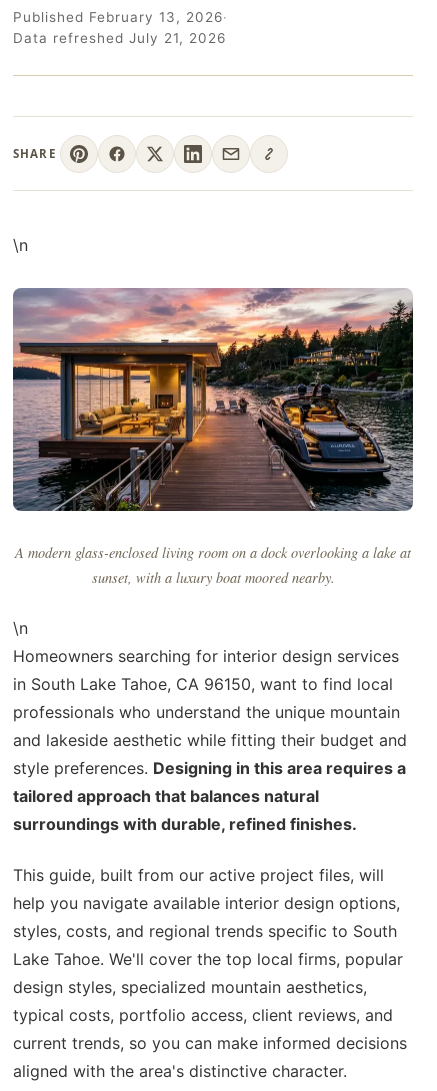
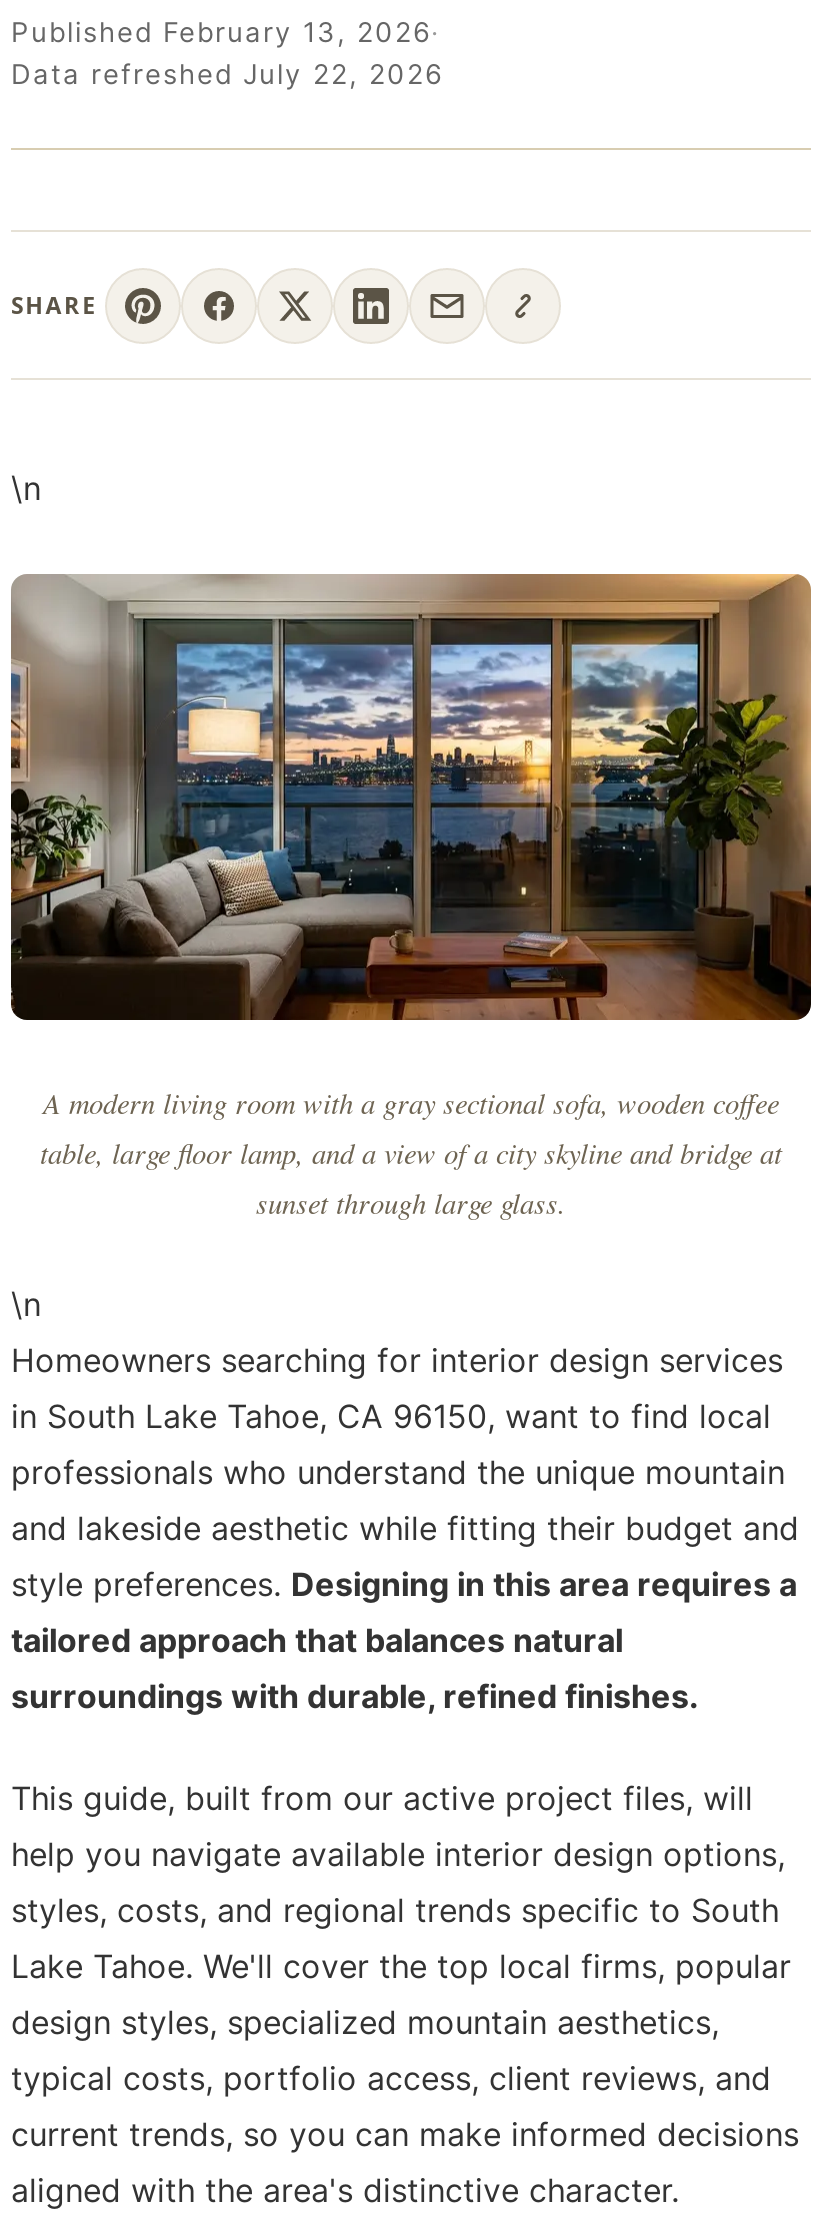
- Data refreshed July 21, 2026
+ Data refreshed July 22, 2026

- [image]
- A modern glass-enclosed living room on a dock overlooking a lake at
- sunset, with a luxury boat moored nearby.
+ [image]
+ A modern living room with a gray sectional sofa, wooden coffee
+ table, large floor lamp, and a view of a city skyline and bridge at
+ sunset through large glass.
